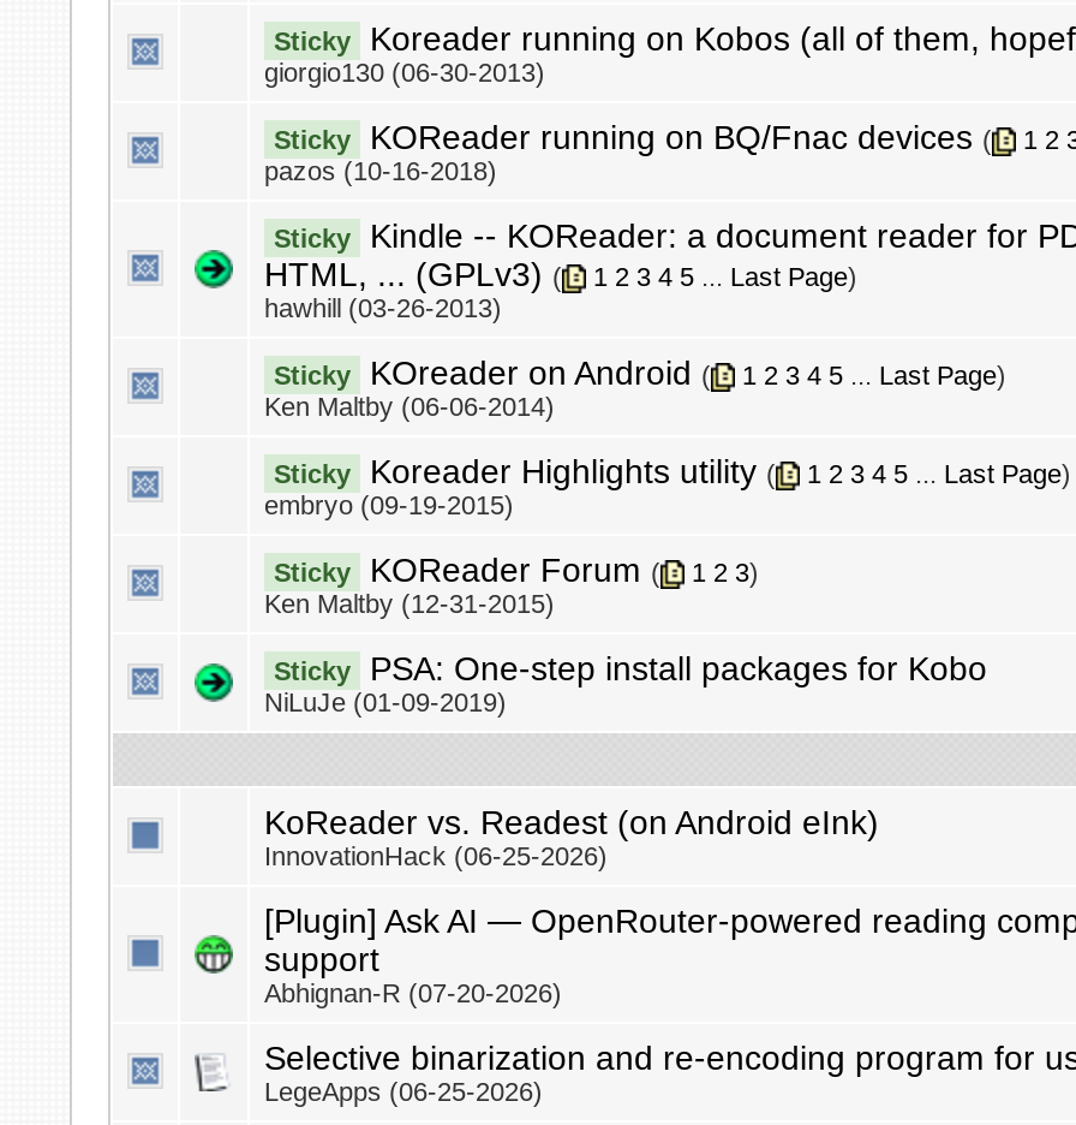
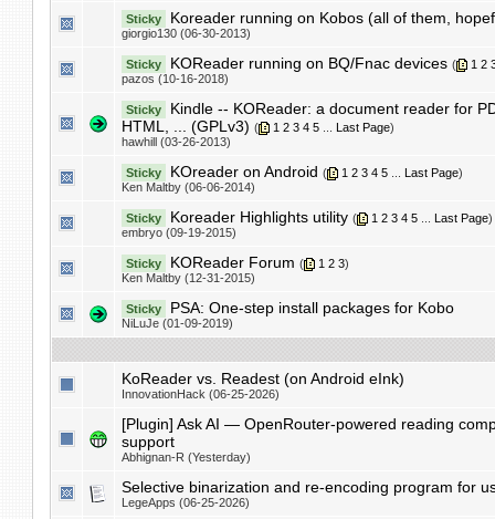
- Abhignan-R (07-20-2026)
+ Abhignan-R (Yesterday)
